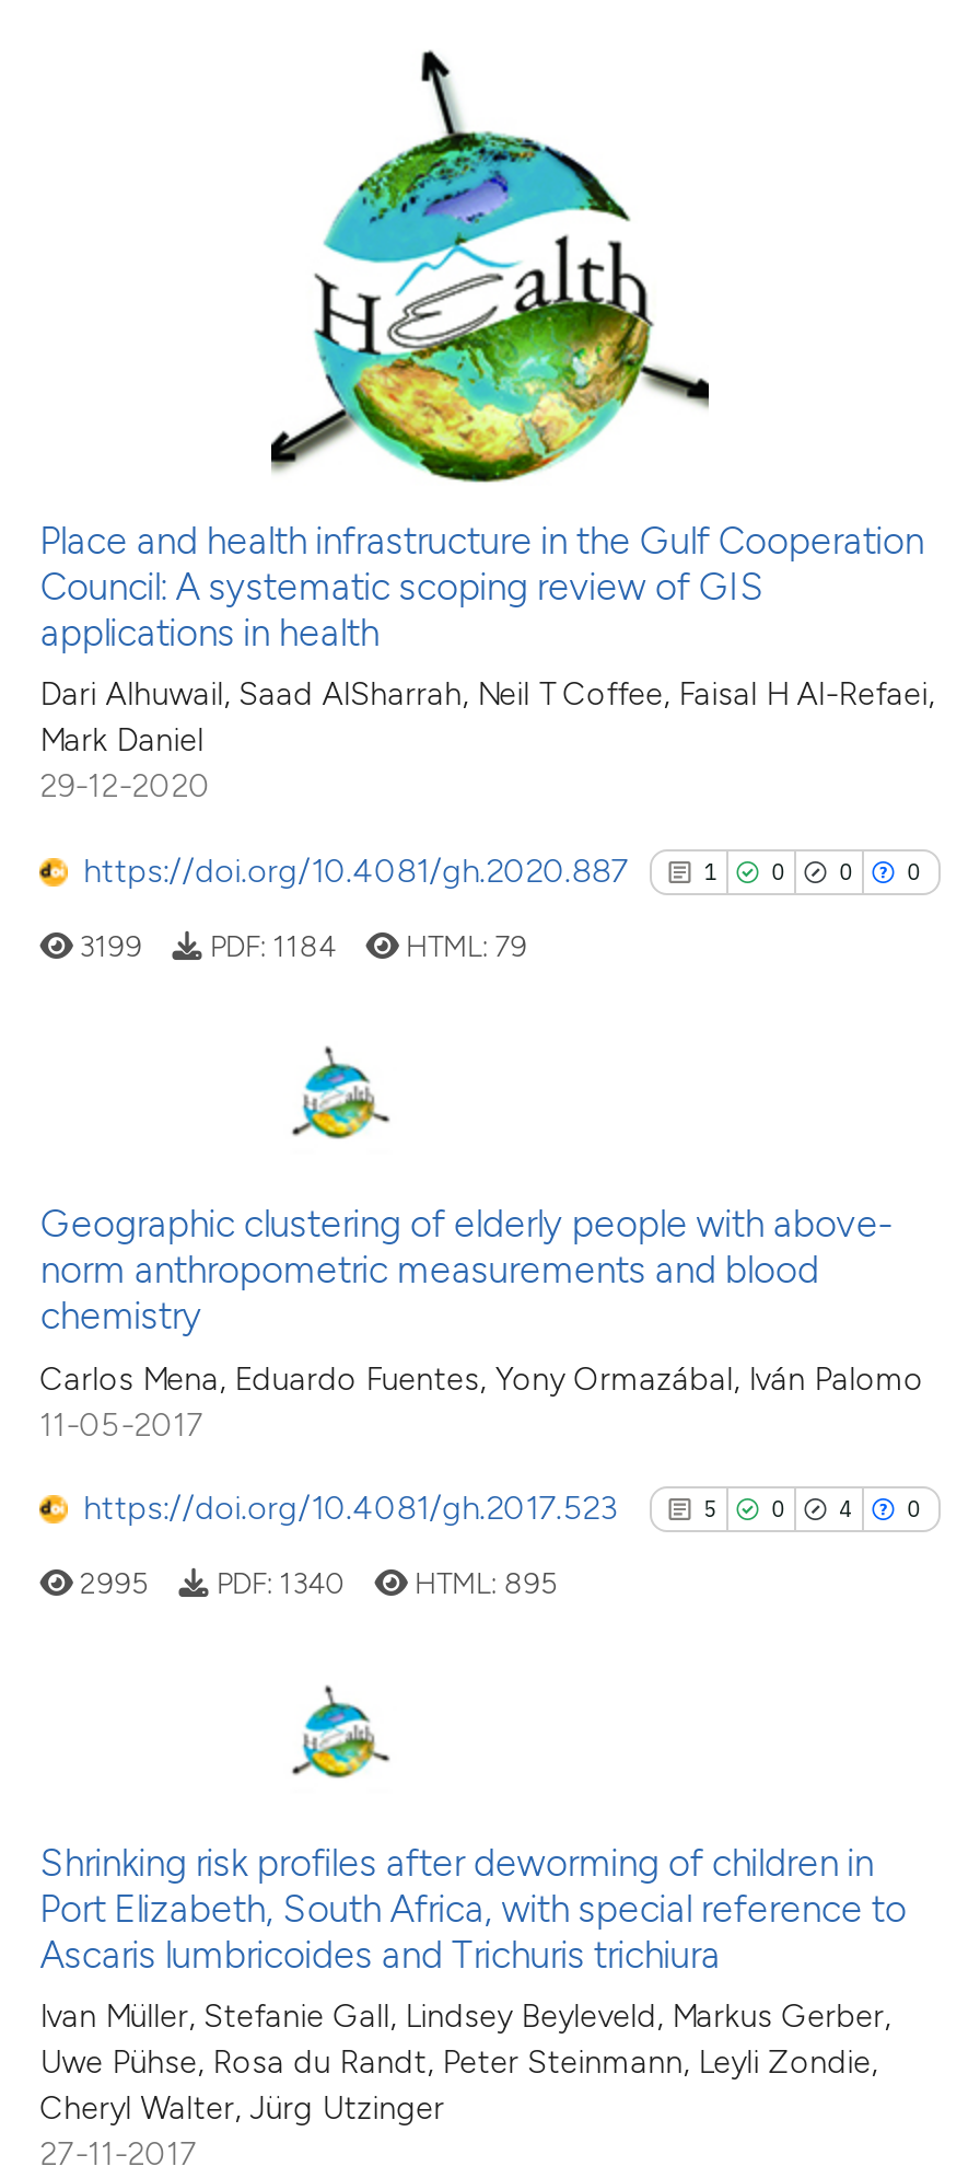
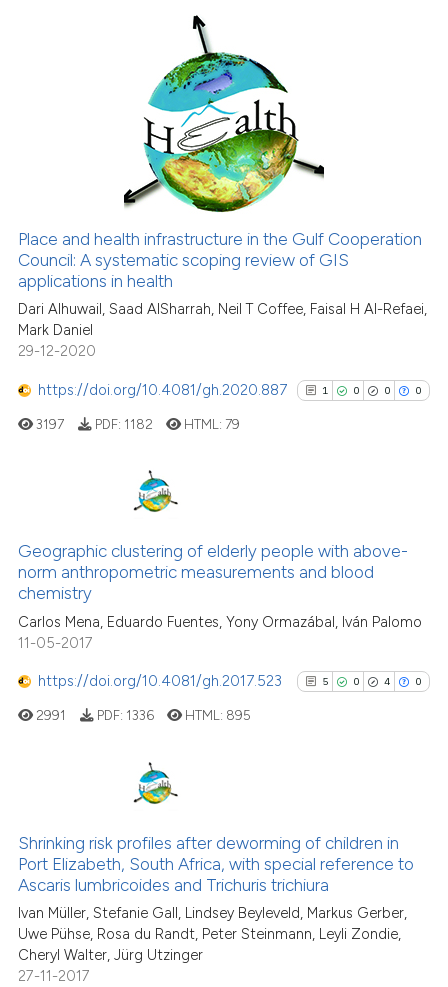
- 3199
+ 3197

- PDF: 1184
+ PDF: 1182

- 2995
+ 2991

- PDF: 1340
+ PDF: 1336
